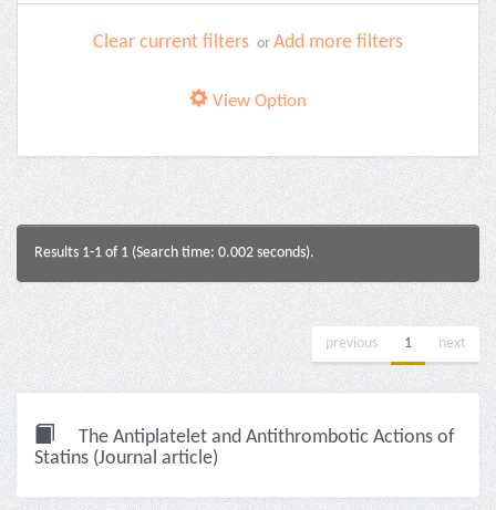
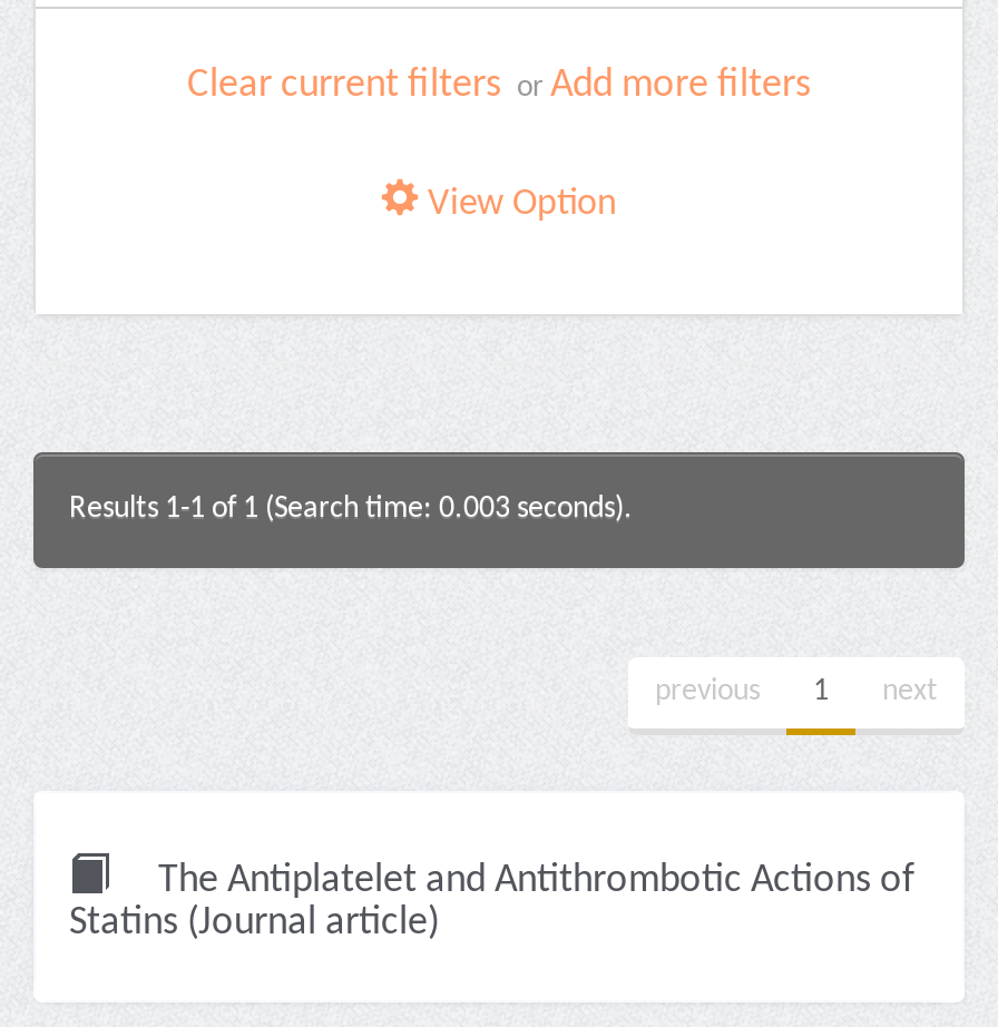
- Results 1-1 of 1 (Search time: 0.002 seconds).
+ Results 1-1 of 1 (Search time: 0.003 seconds).
